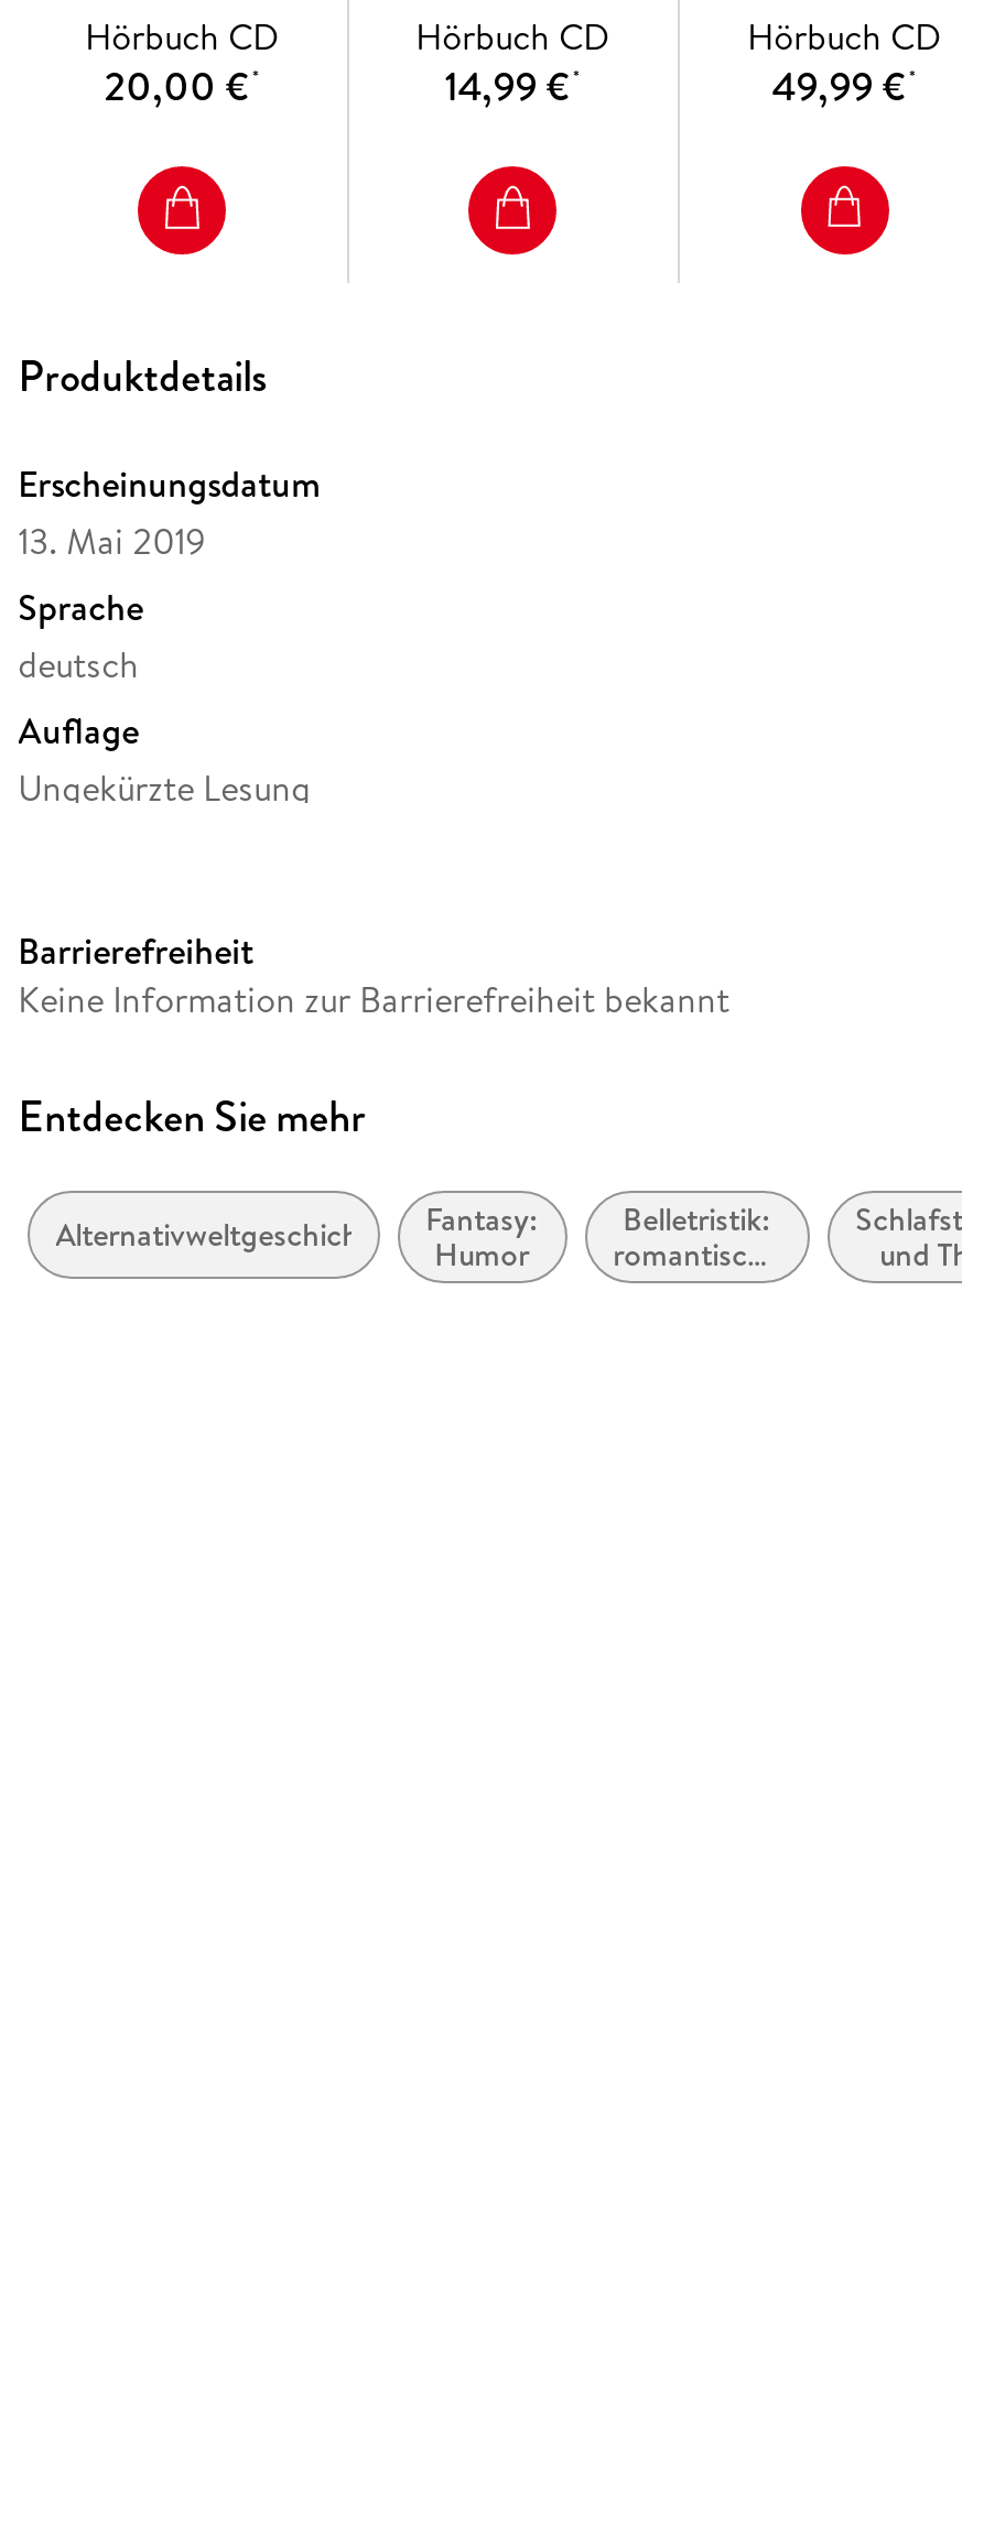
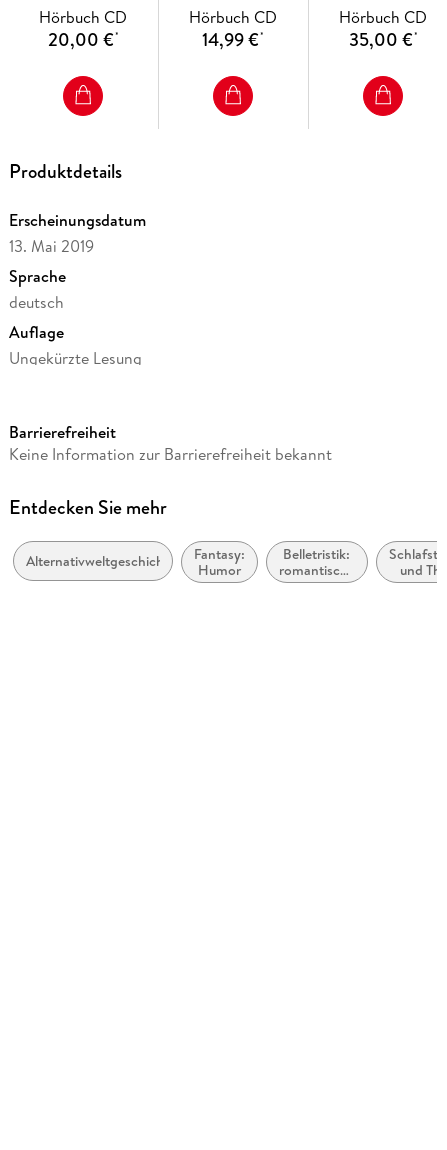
- 49,99 €*
+ 35,00 €*
